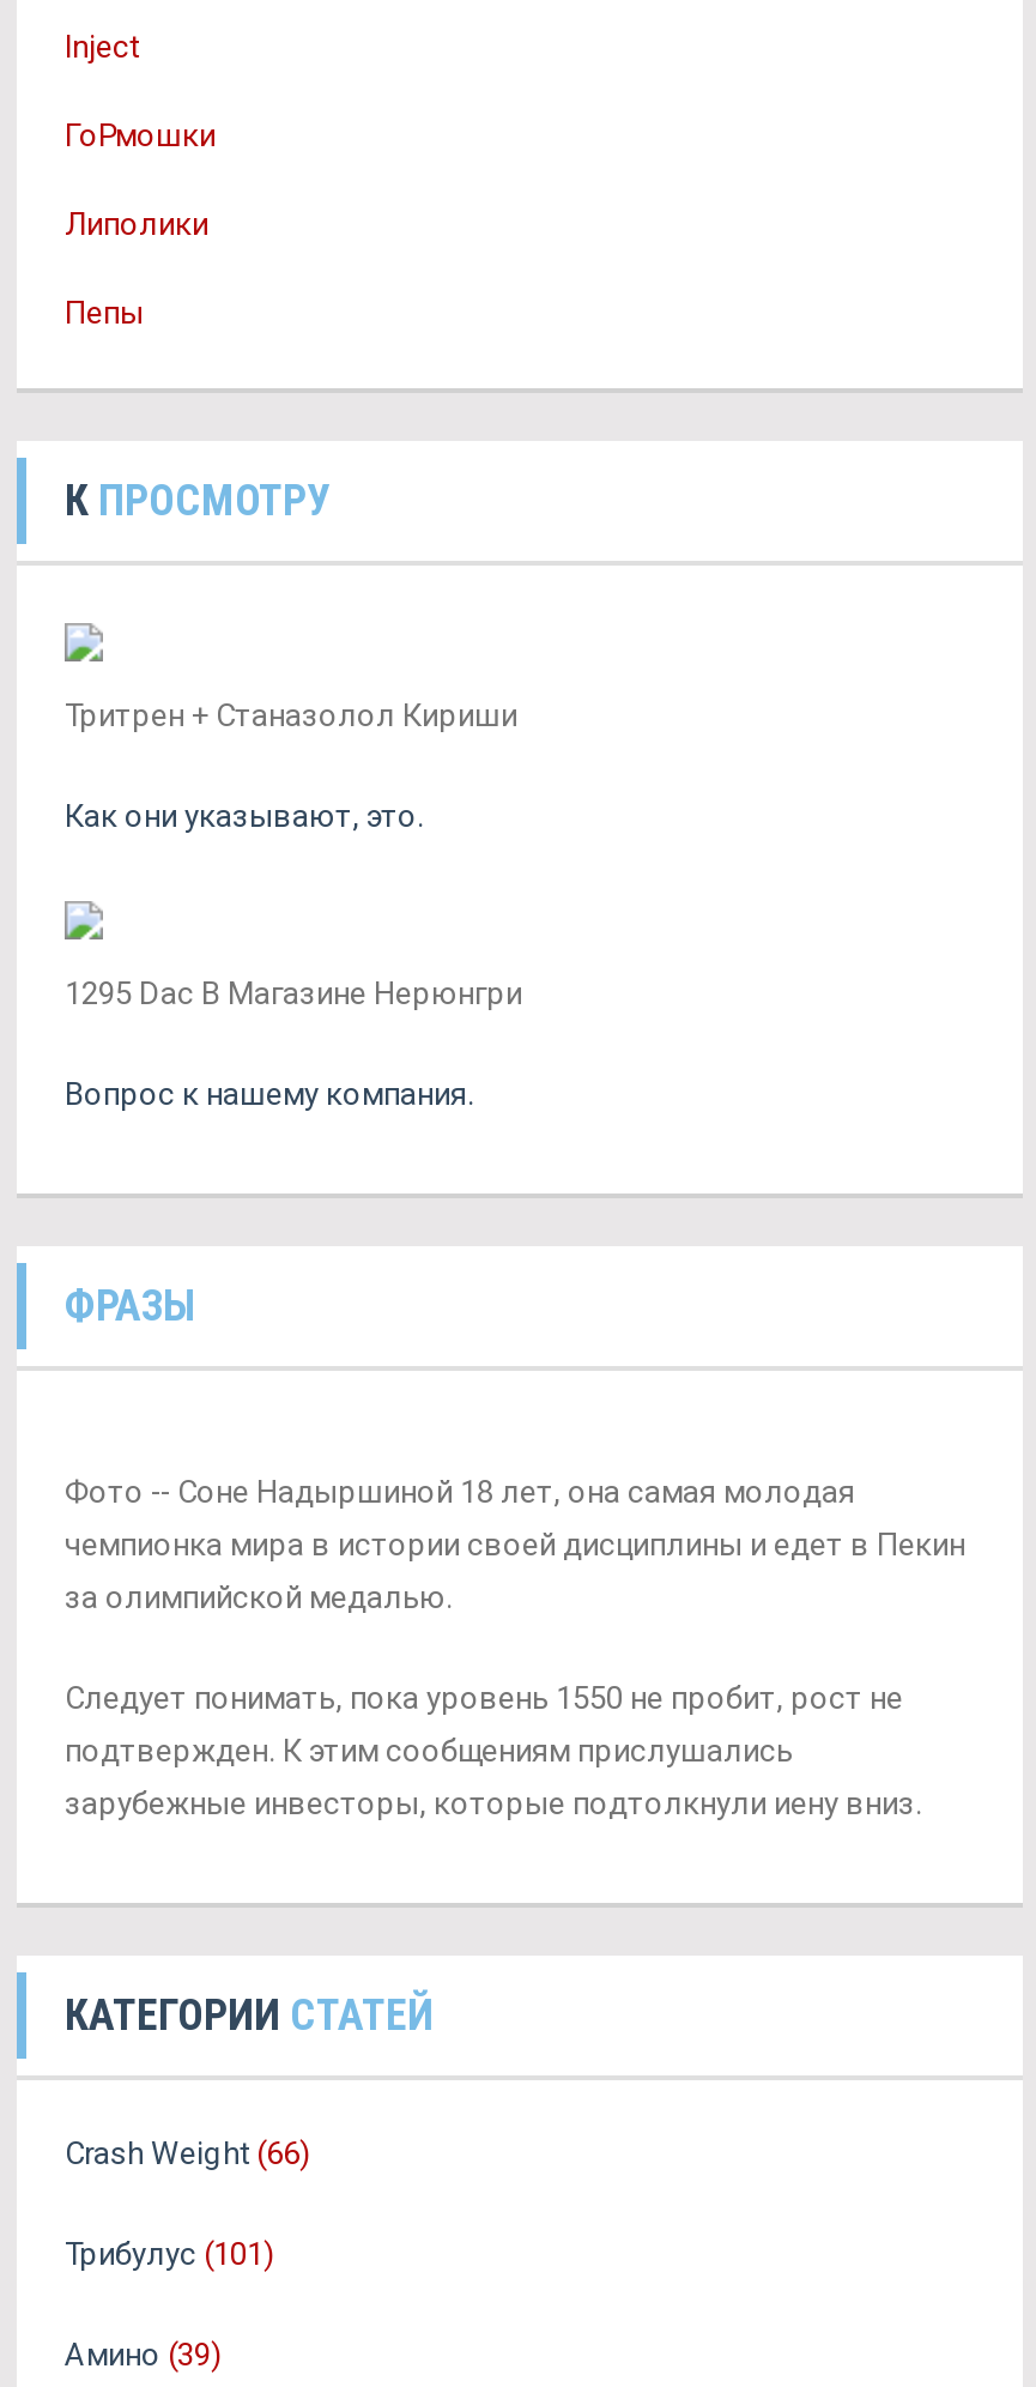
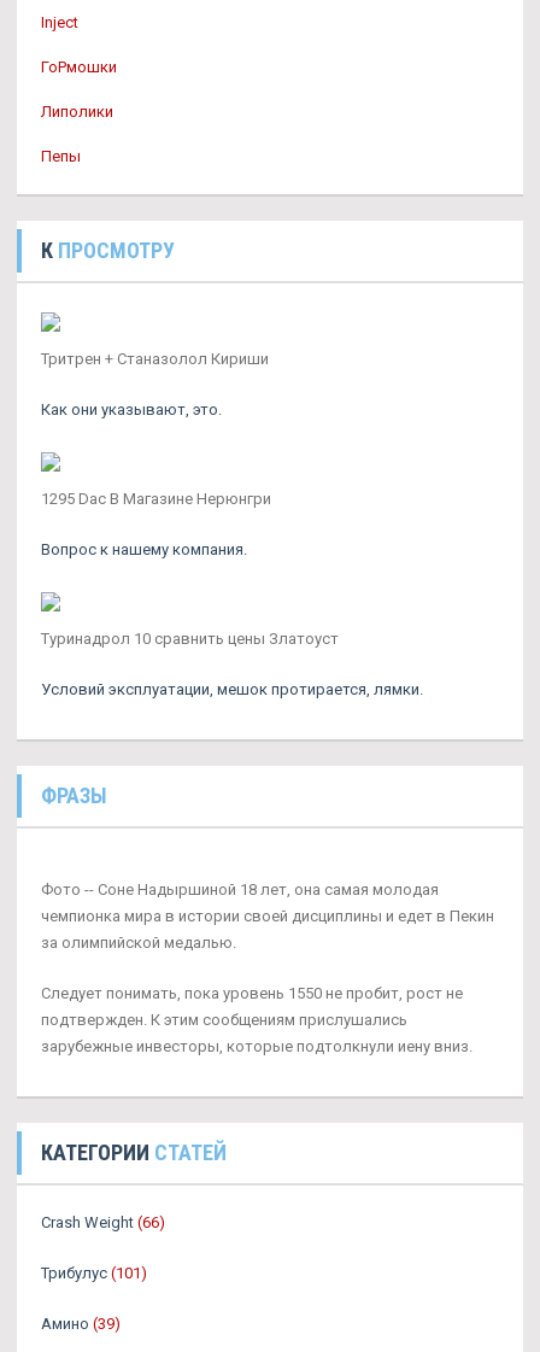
+ Туринадрол 10 сравнить цены Златоуст
+ Условий эксплуатации, мешок протирается, лямки.
